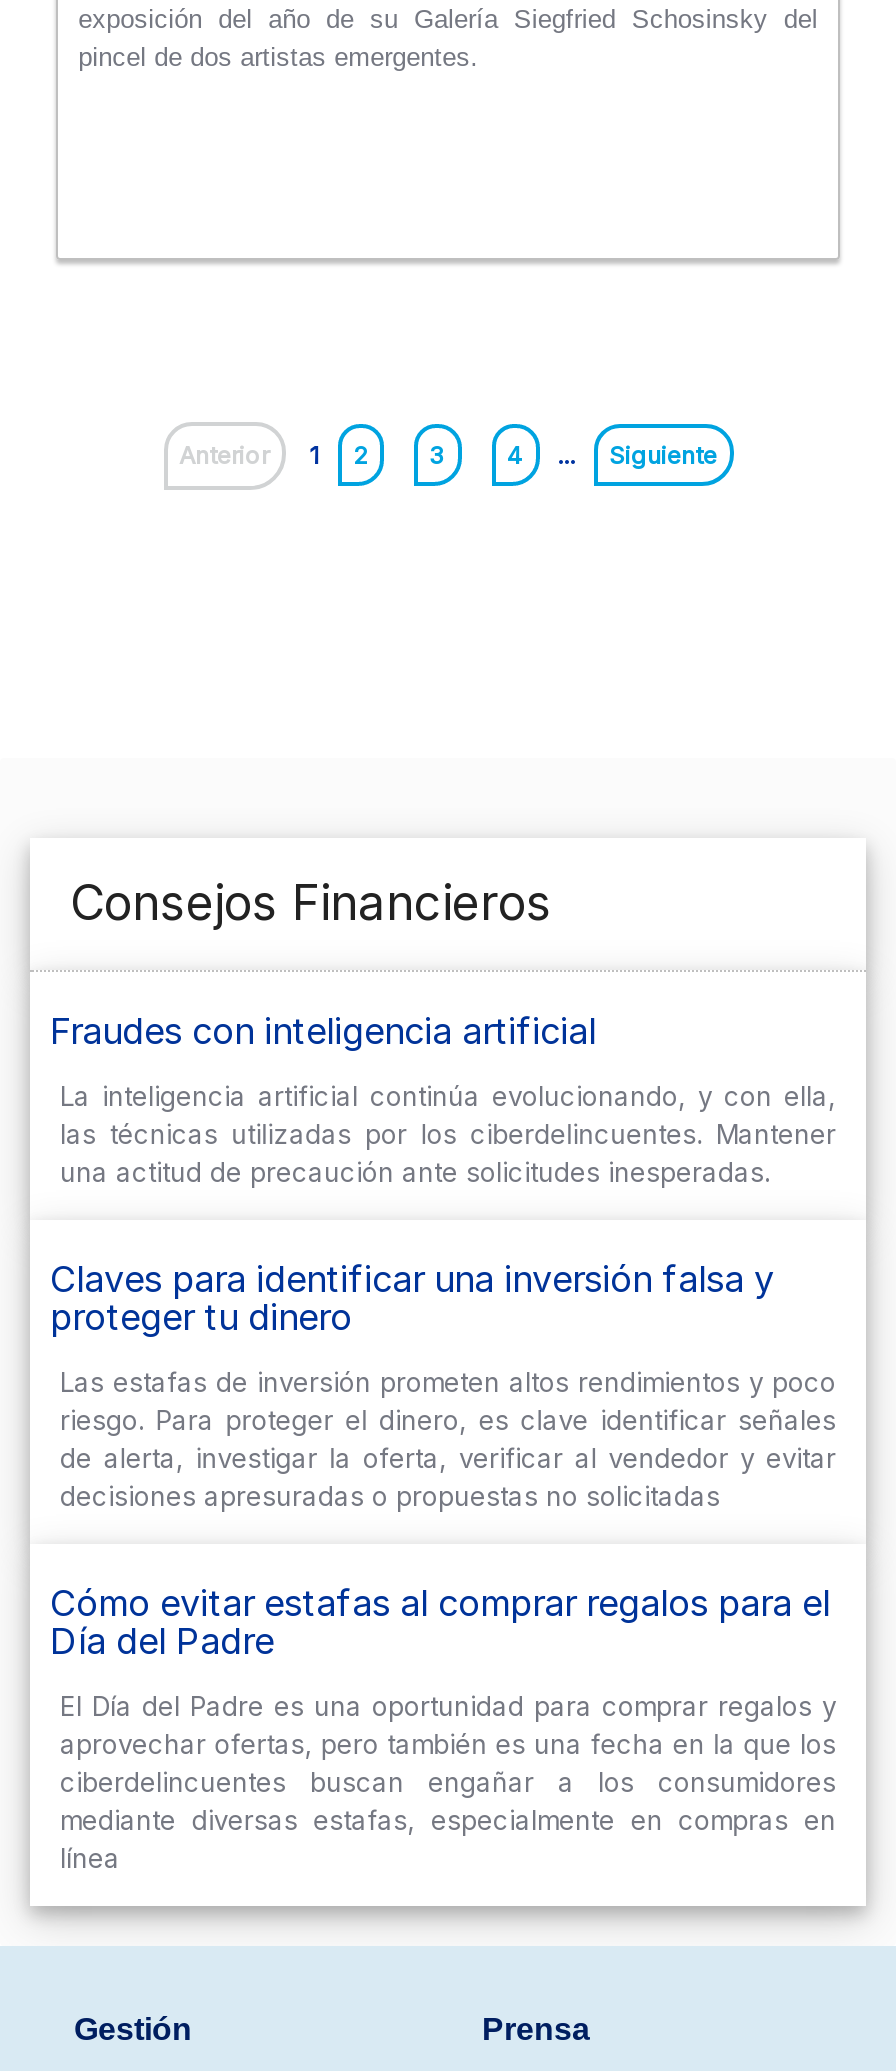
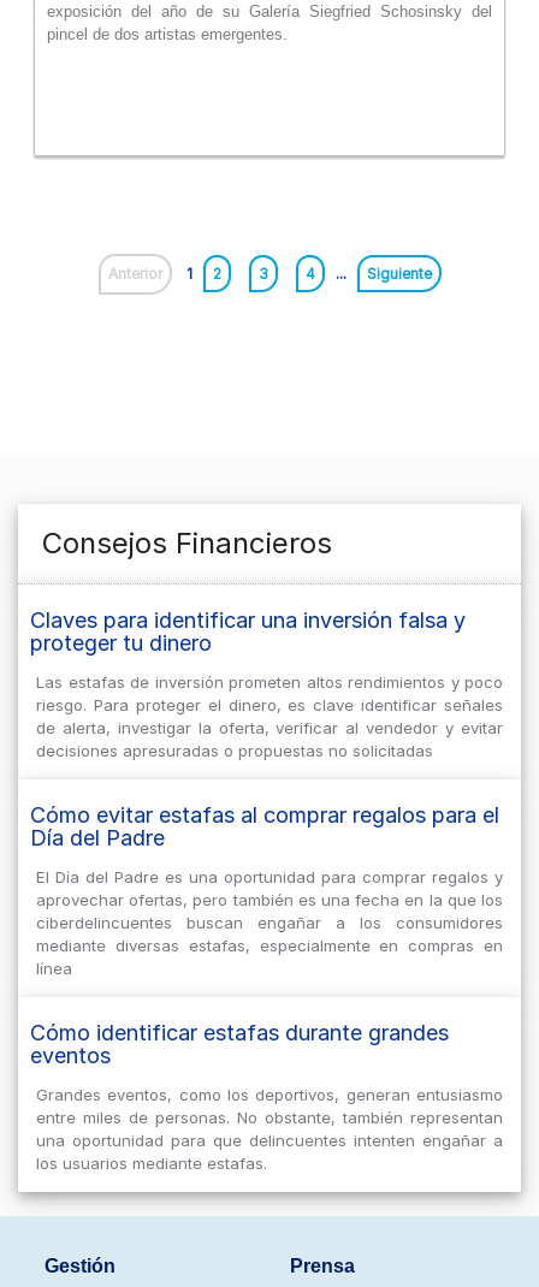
- Fraudes con inteligencia artificial
- La inteligencia artificial continúa evolucionando, y con ella,
- las técnicas utilizadas por los ciberdelincuentes. Mantener
- una actitud de precaución ante solicitudes inesperadas.

moved up: Claves para identificar una inversión falsa y | proteger tu dinero | Las estafas de inversión prometen altos rendimientos y poco | ... | mediante diversas estafas, especialmente en compras en | línea

+ Cómo identificar estafas durante grandes
+ eventos
+ Grandes eventos, como los deportivos, generan entusiasmo
+ entre miles de personas. No obstante, también representan
+ una oportunidad para que delincuentes intenten engañar a
+ los usuarios mediante estafas.
